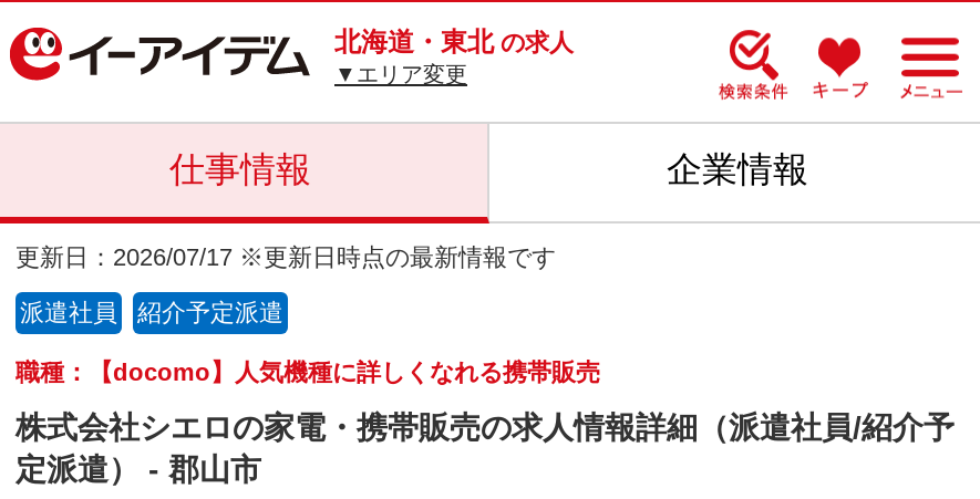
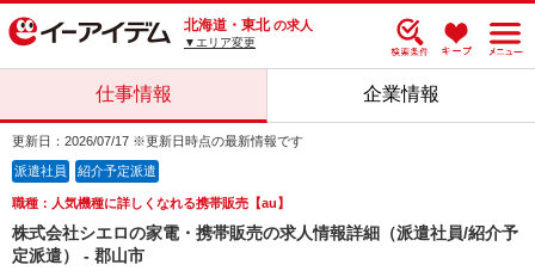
- 職種：【docomo】人気機種に詳しくなれる携帯販売
+ 職種：人気機種に詳しくなれる携帯販売【au】
